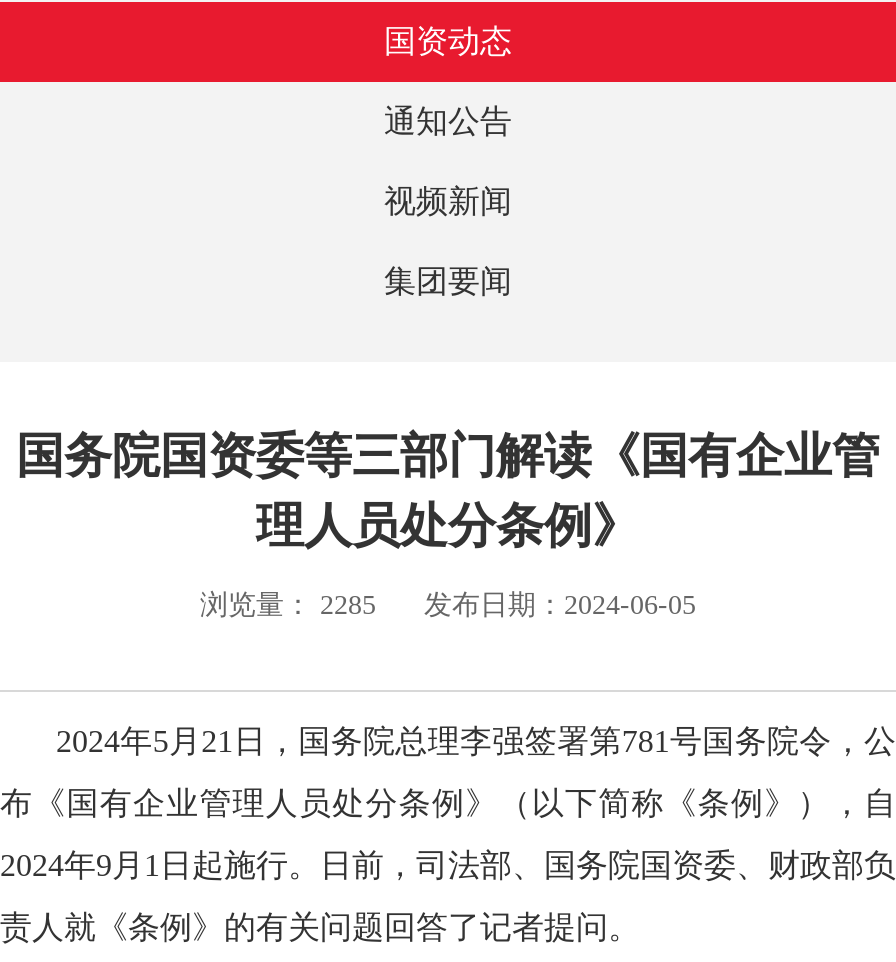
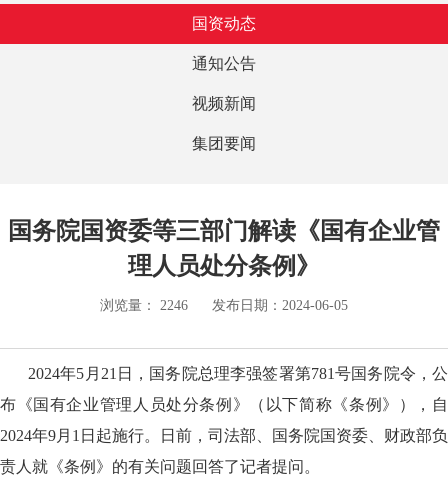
- 浏览量：2285 发布日期：2024-06-05
+ 浏览量：2246 发布日期：2024-06-05
